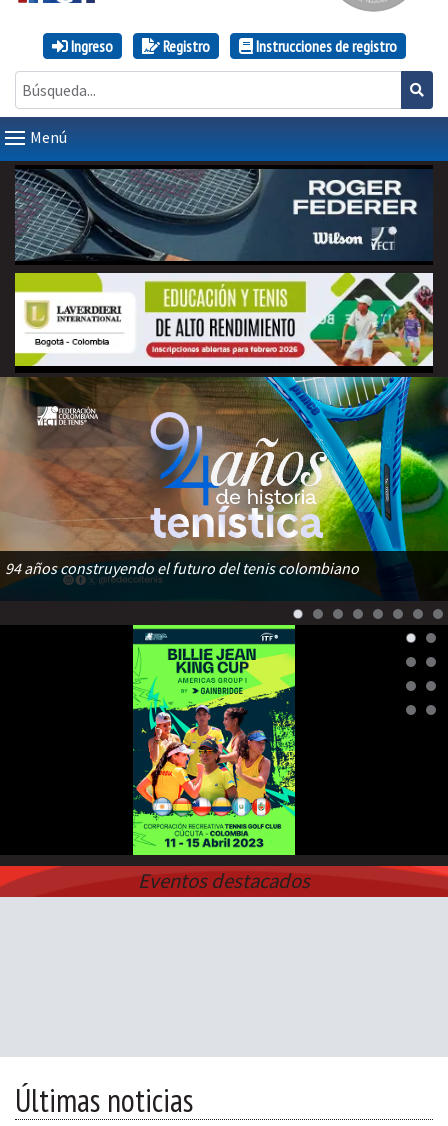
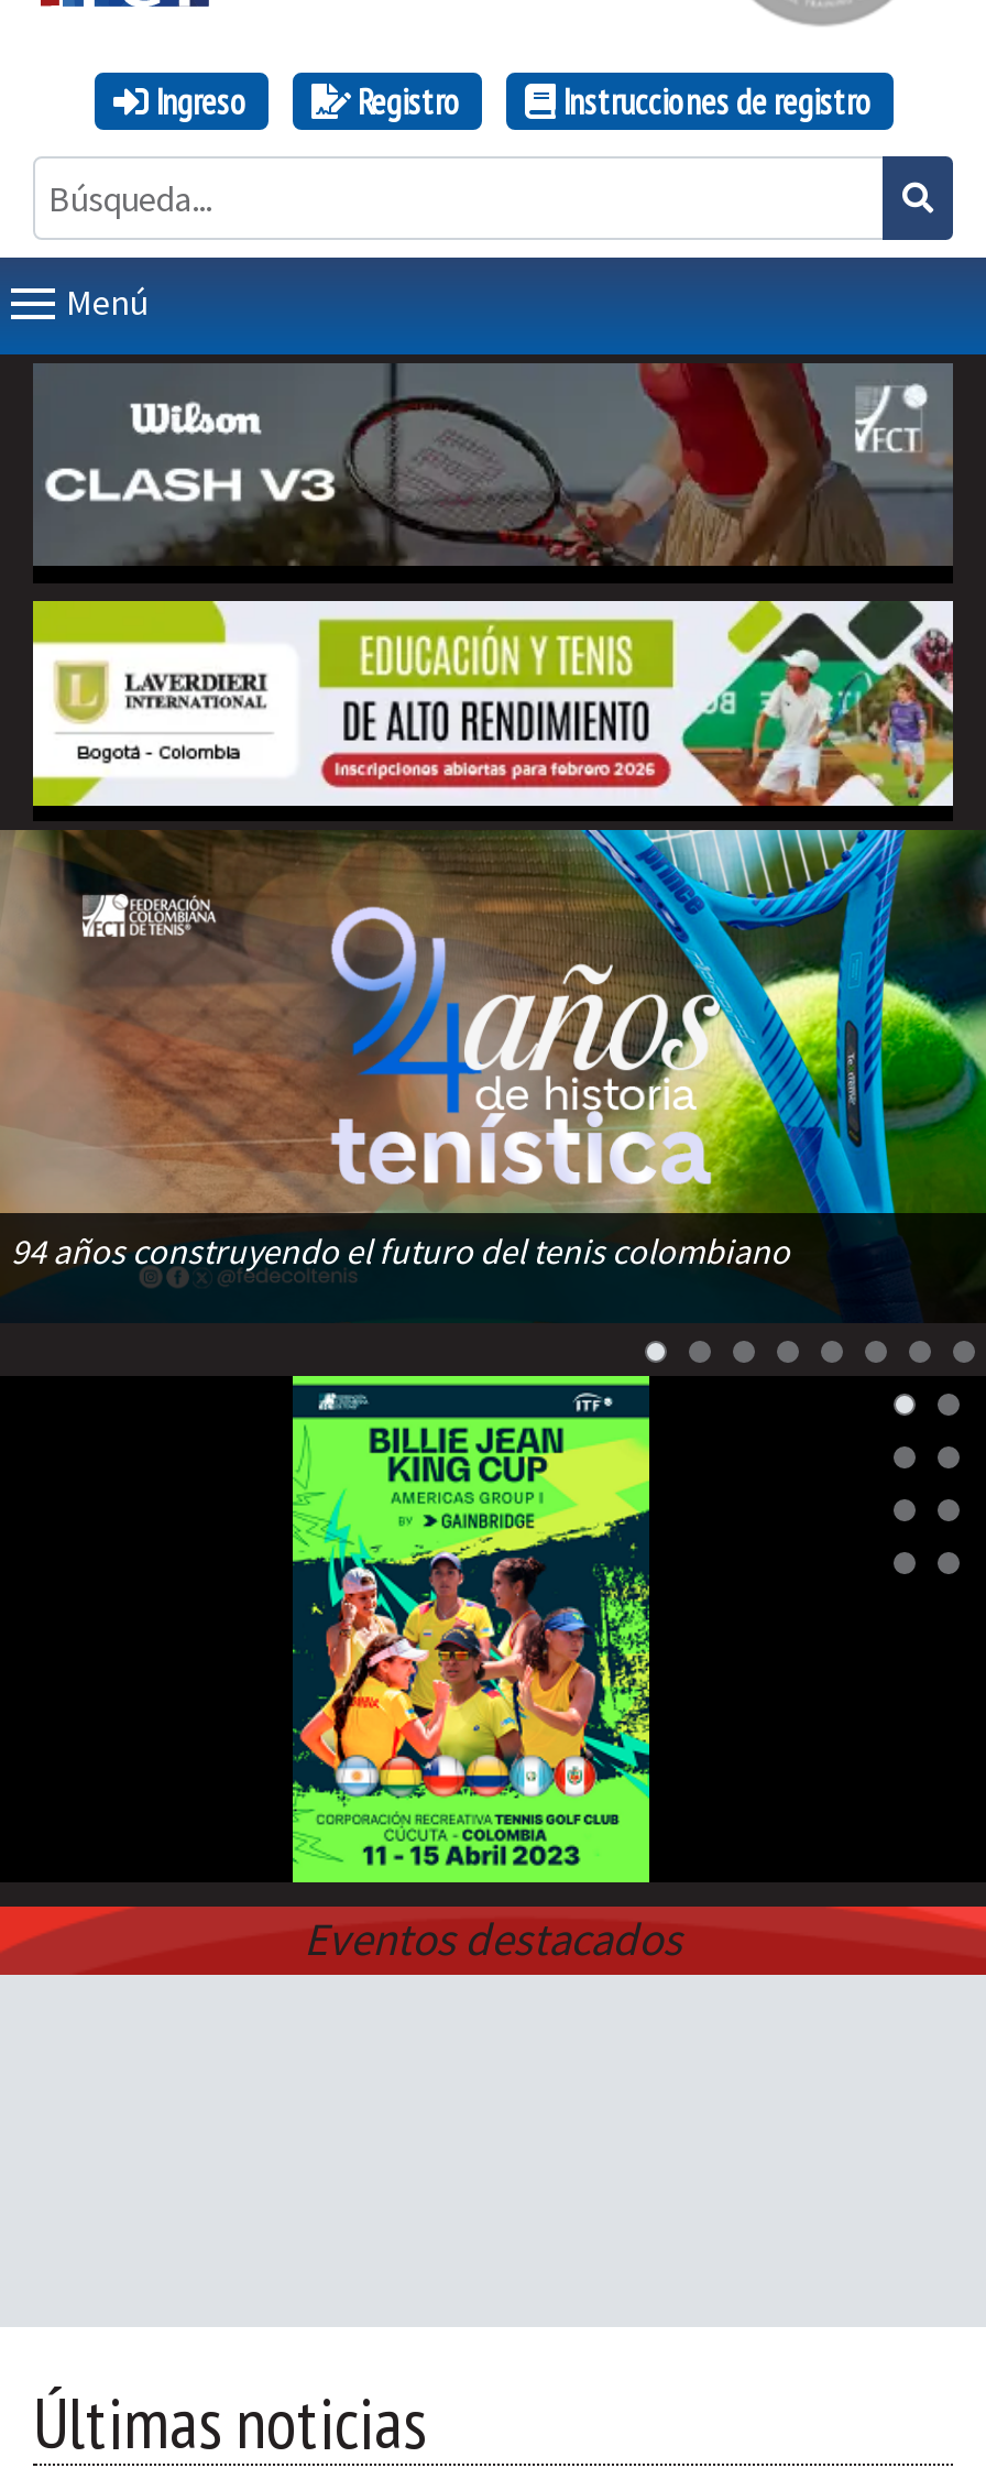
- [image]
+ [image]
